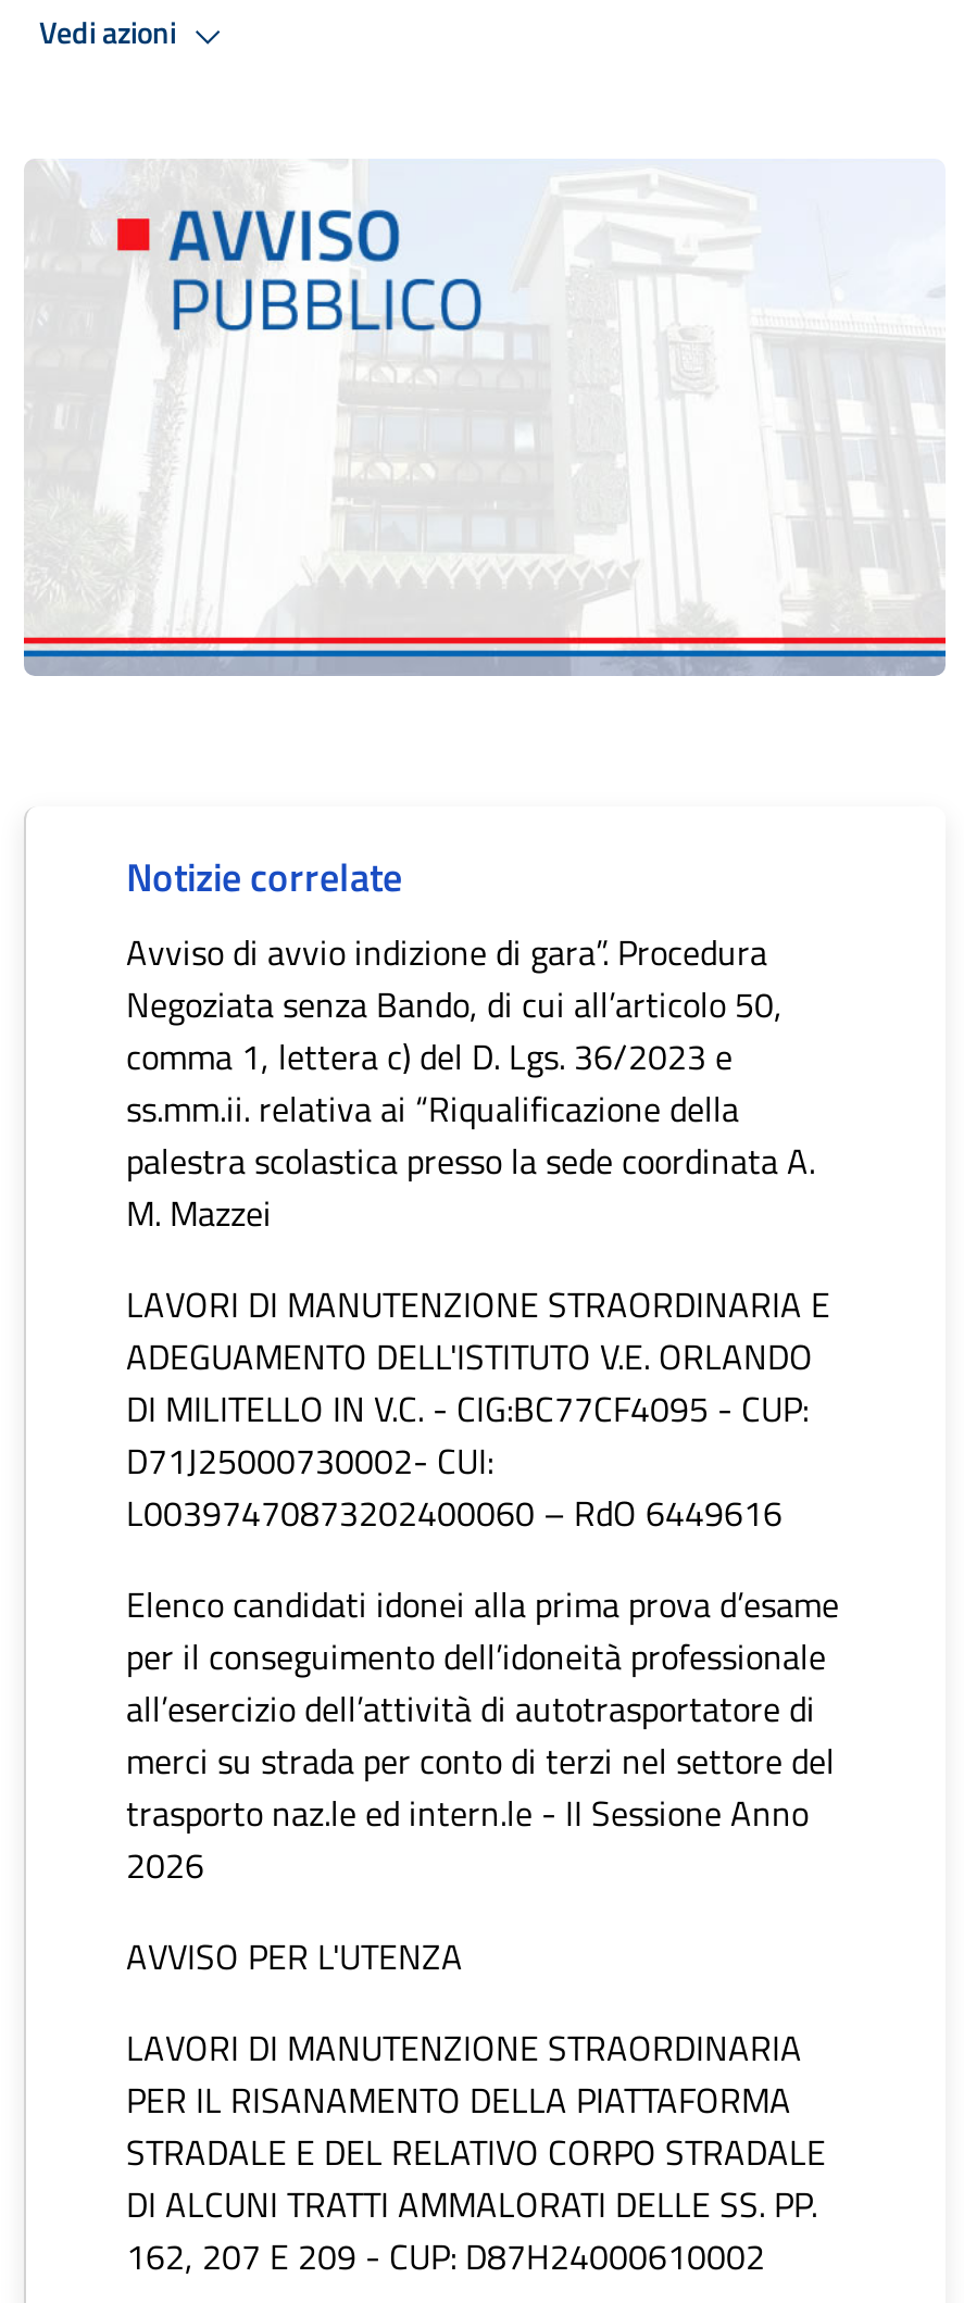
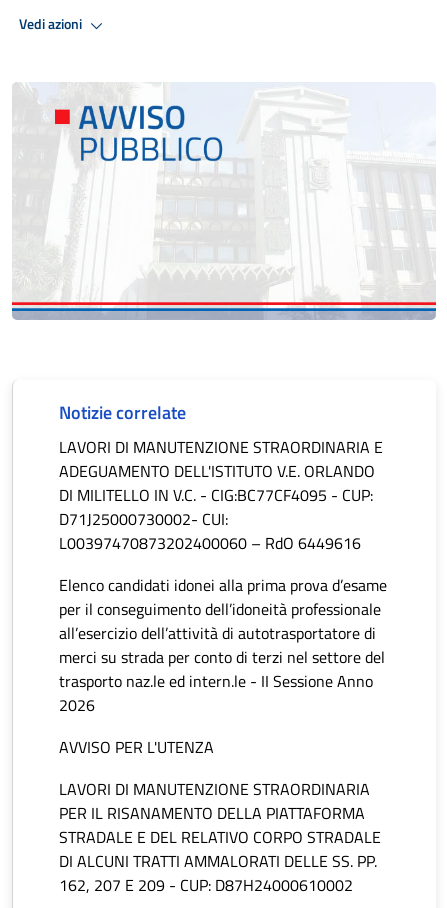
- Avviso di avvio indizione di gara”. Procedura
- Negoziata senza Bando, di cui all’articolo 50,
- comma 1, lettera c) del D. Lgs. 36/2023 e
- ss.mm.ii. relativa ai “Riqualificazione della
- palestra scolastica presso la sede coordinata A.
- M. Mazzei
